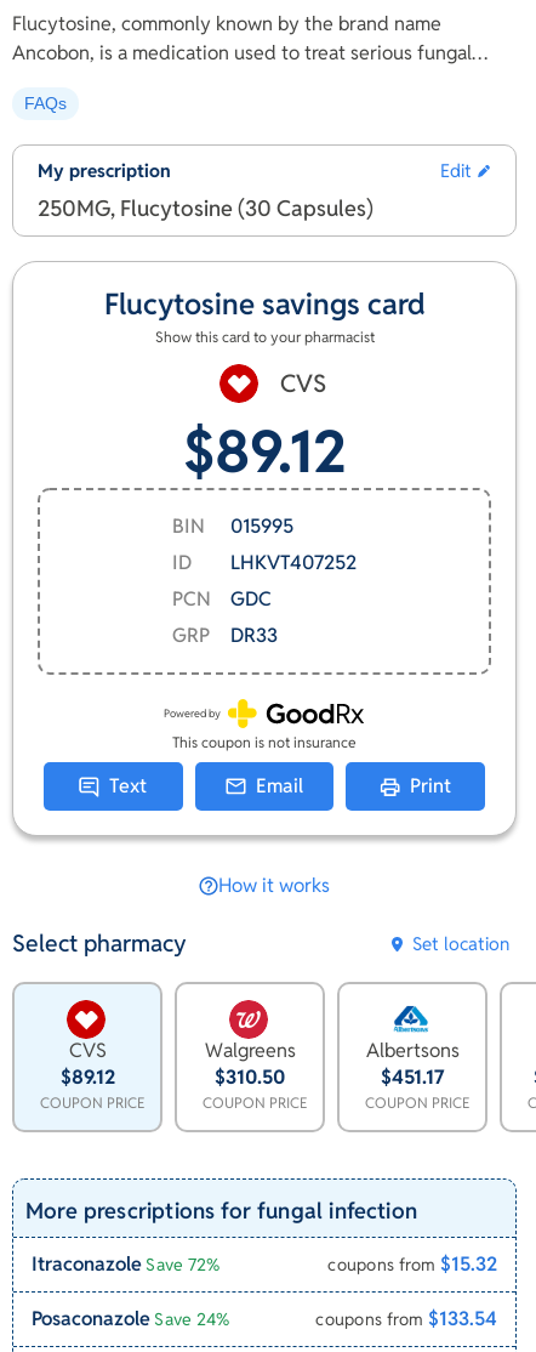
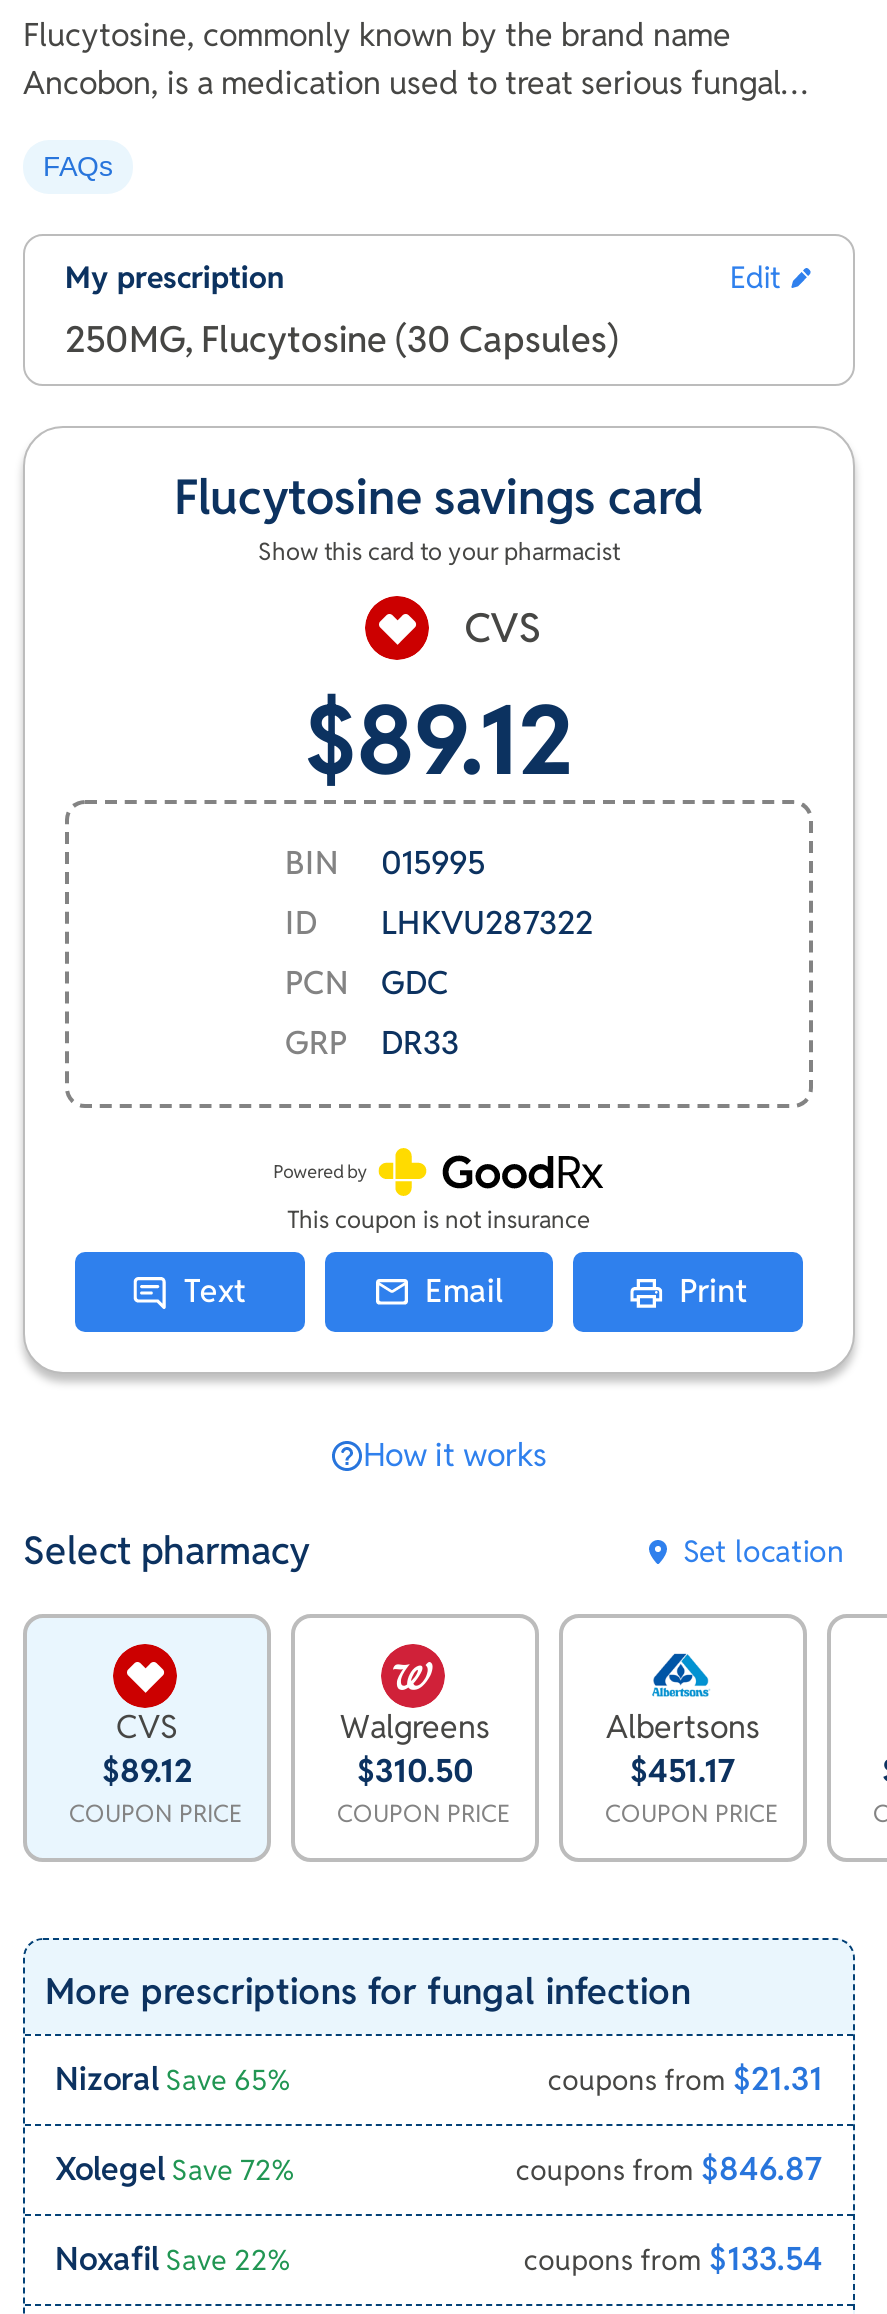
- ID LHKVT407252
+ ID LHKVU287322

- Itraconazole Save 72%
- coupons from $15.32
- Posaconazole Save 24%
+ Nizoral Save 65%
+ coupons from $21.31
+ Xolegel Save 72%
+ coupons from $846.87
+ Noxafil Save 22%
